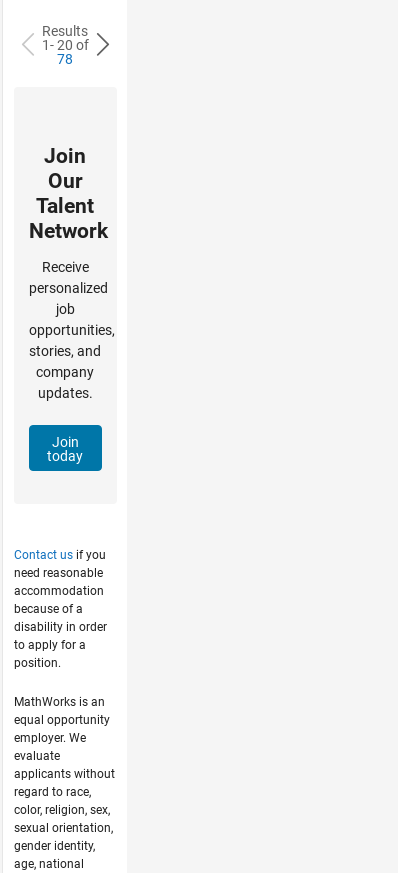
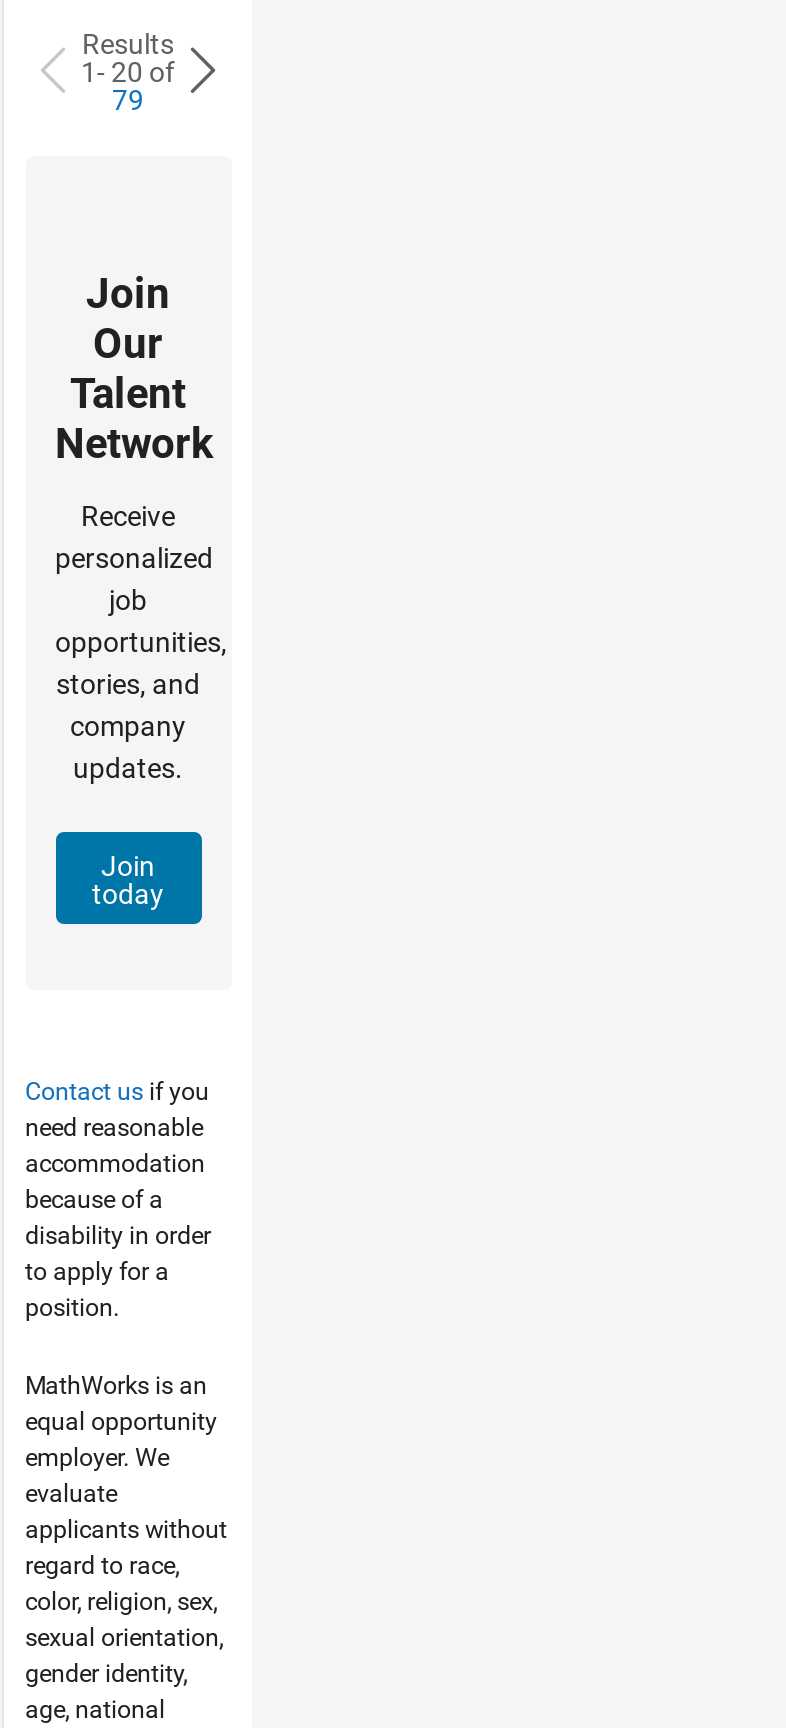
- 78
+ 79
